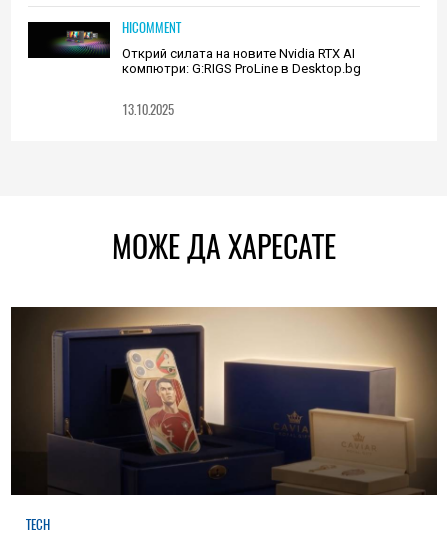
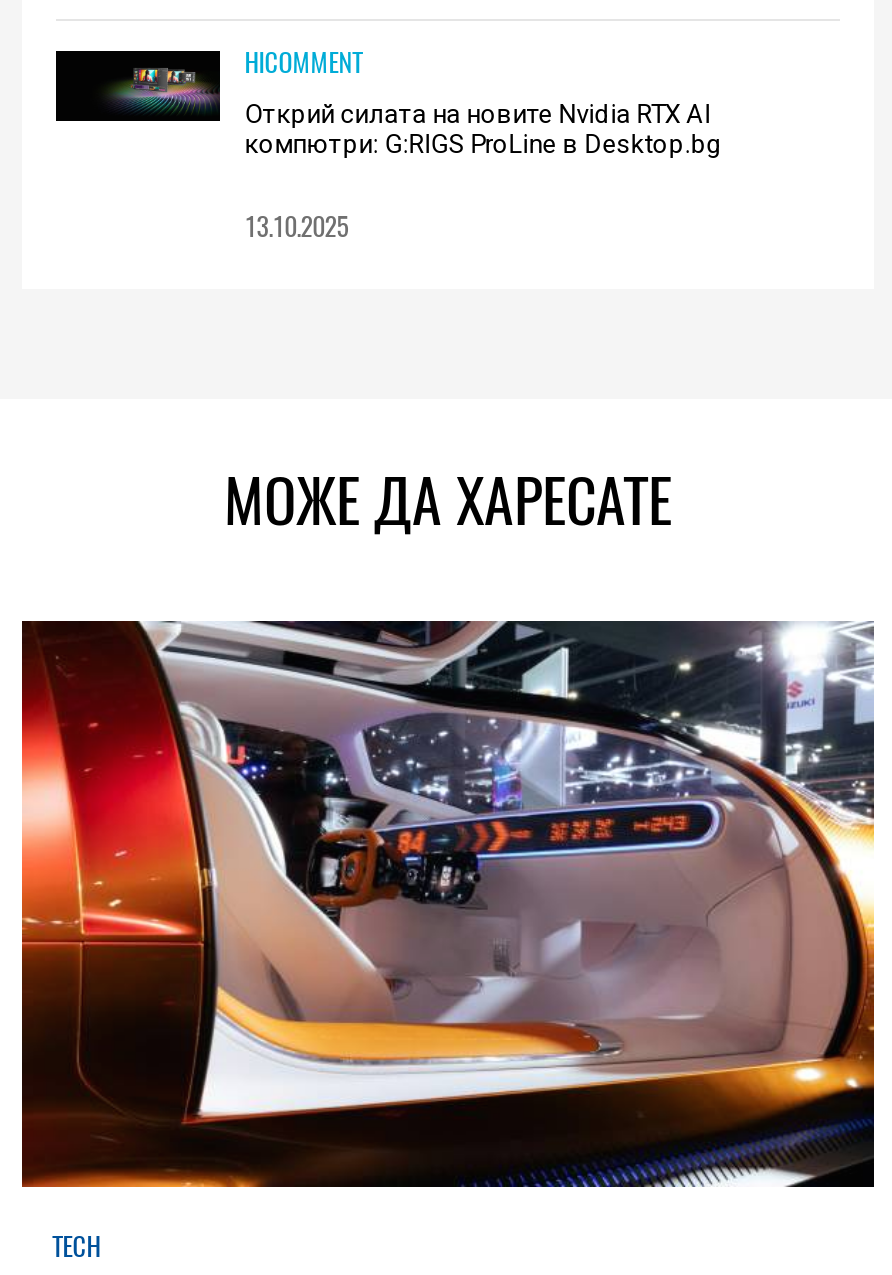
- [image]
+ [image]
